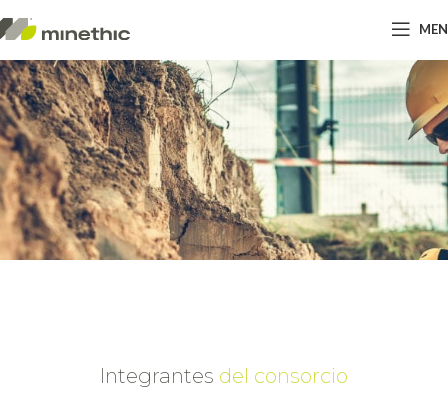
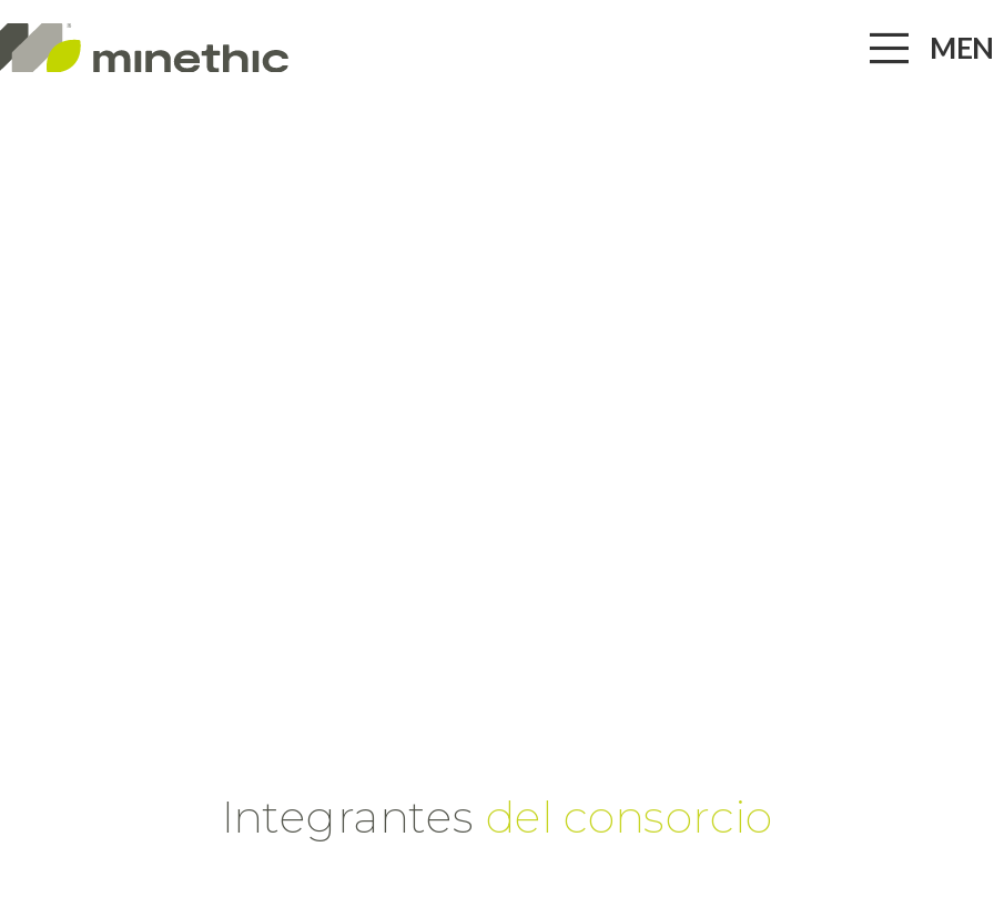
- [image]
